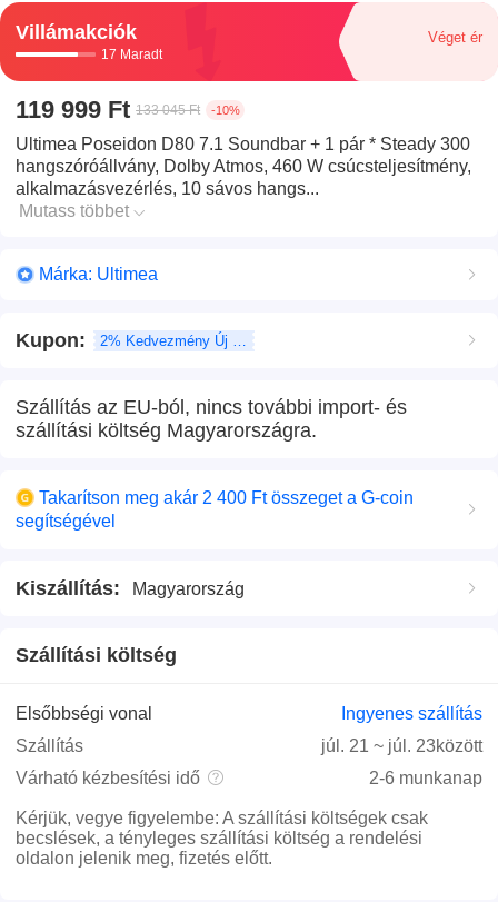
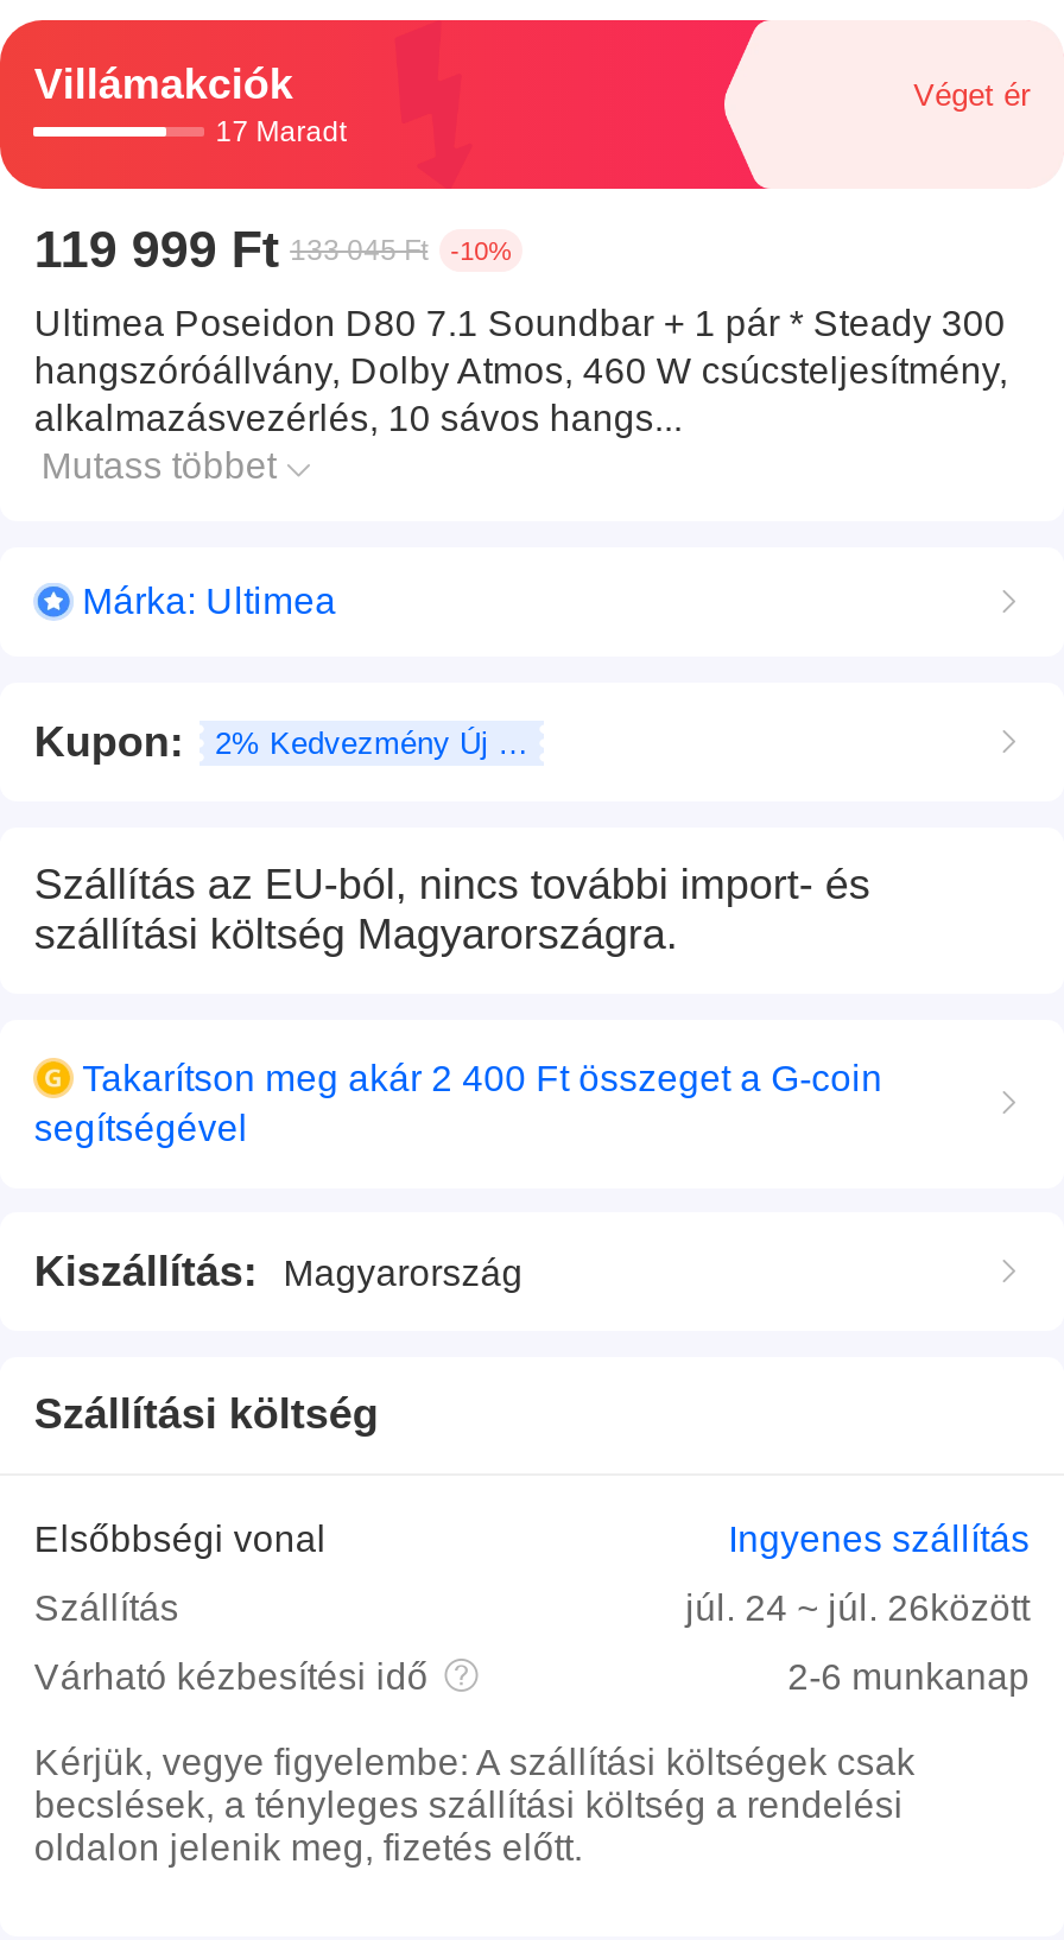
- júl. 21 ~ júl. 23között
+ júl. 24 ~ júl. 26között
